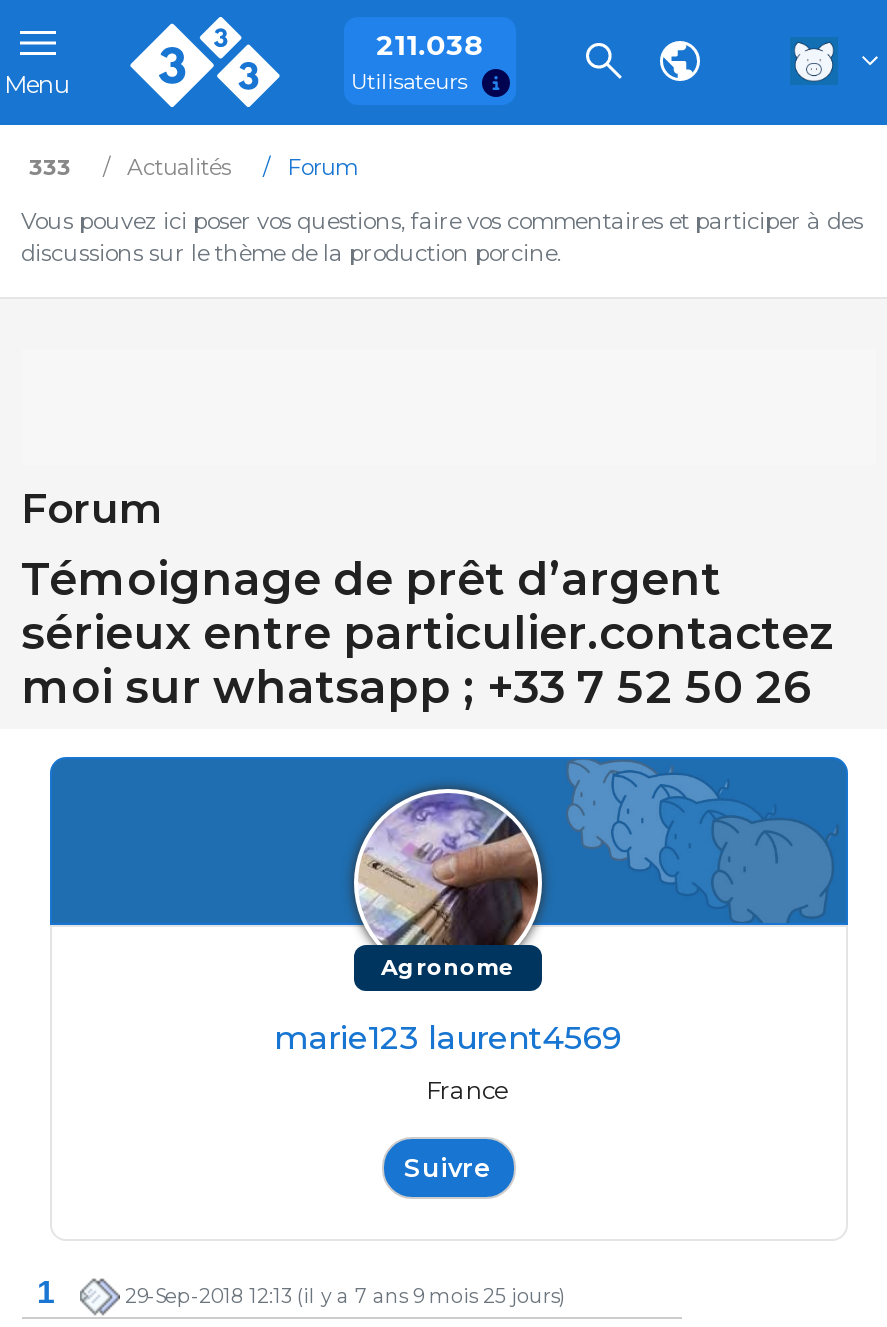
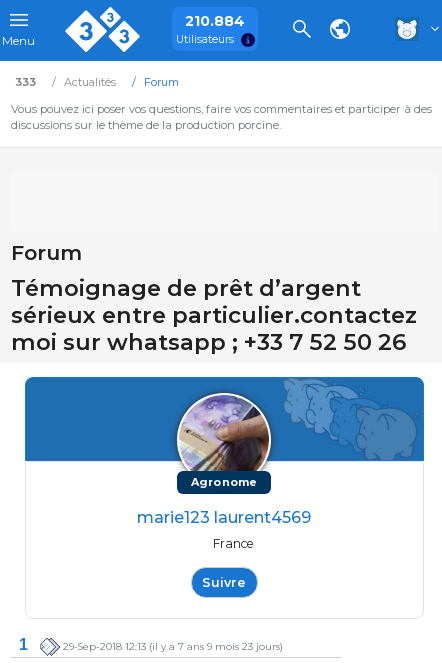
- 211.038
+ 210.884

- 29-Sep-2018 12:13 (il y a 7 ans 9 mois 25 jours)
+ 29-Sep-2018 12:13 (il y a 7 ans 9 mois 23 jours)
